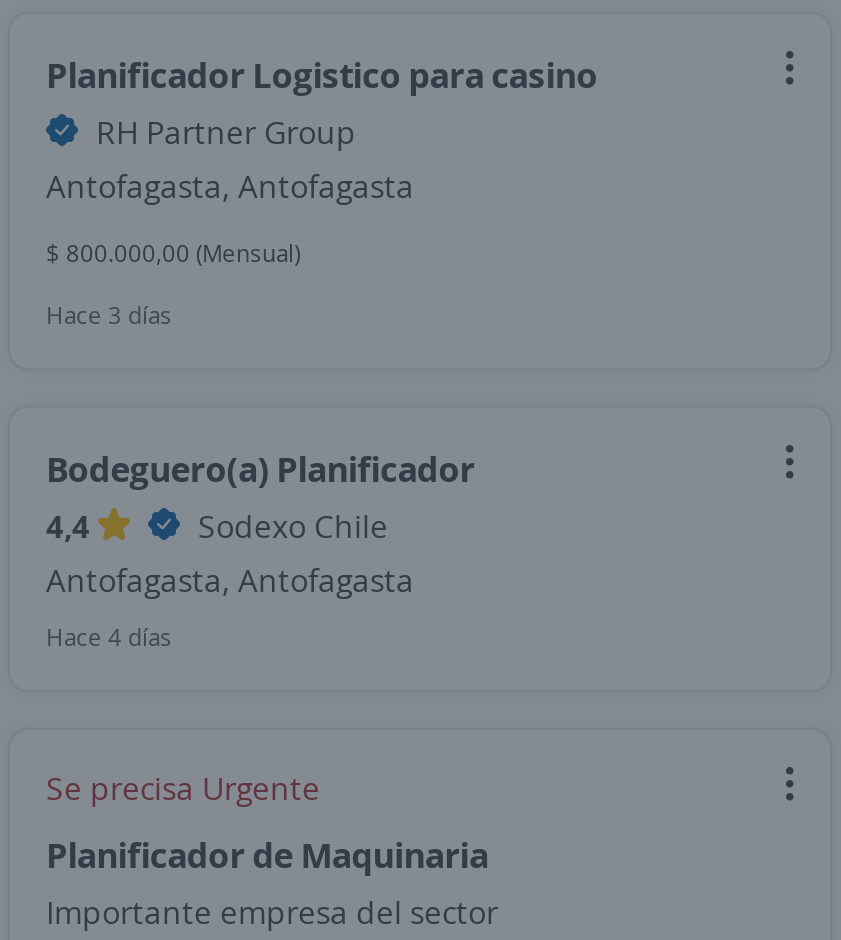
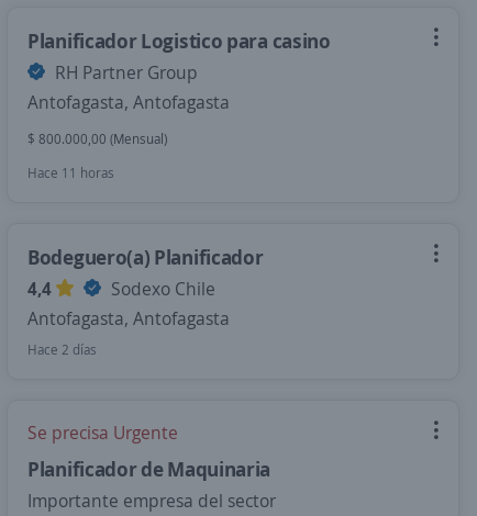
- Hace 3 días
+ Hace 11 horas

- Hace 4 días
+ Hace 2 días
